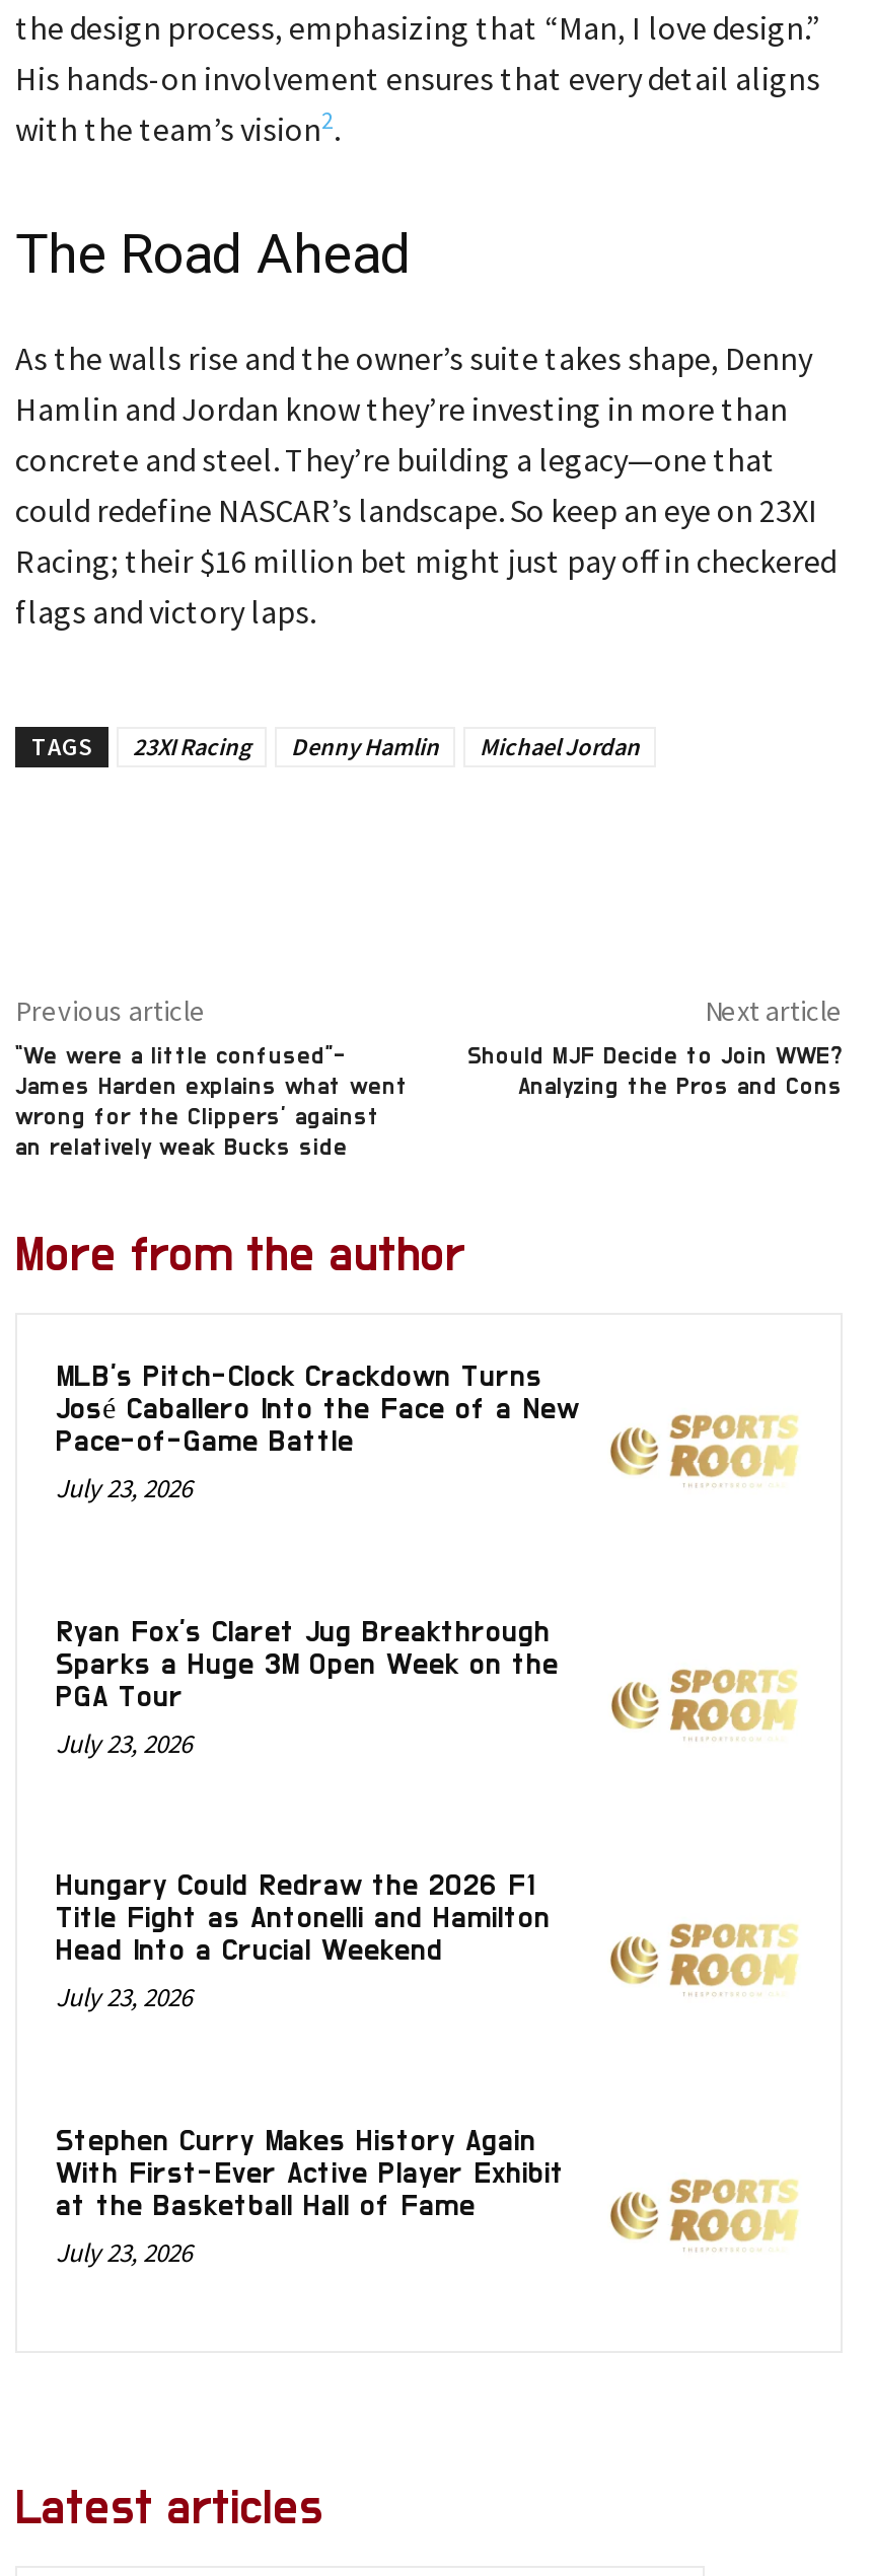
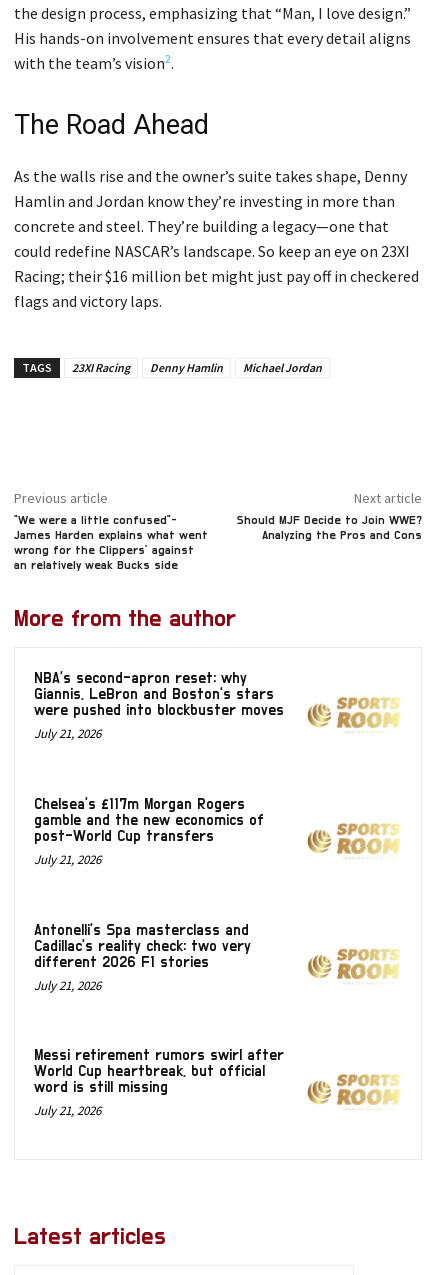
- MLB’s Pitch-Clock Crackdown Turns
- José Caballero Into the Face of a New
- Pace-of-Game Battle
- July 23, 2026
+ NBA’s second-apron reset: why
+ Giannis, LeBron and Boston’s stars
+ were pushed into blockbuster moves
+ July 21, 2026

- Ryan Fox’s Claret Jug Breakthrough
- Sparks a Huge 3M Open Week on the
- PGA Tour
- July 23, 2026
+ Chelsea’s £117m Morgan Rogers
+ gamble and the new economics of
+ post-World Cup transfers
+ July 21, 2026

- Hungary Could Redraw the 2026 F1
- Title Fight as Antonelli and Hamilton
- Head Into a Crucial Weekend
- July 23, 2026
+ Antonelli’s Spa masterclass and
+ Cadillac’s reality check: two very
+ different 2026 F1 stories
+ July 21, 2026

- Stephen Curry Makes History Again
- With First-Ever Active Player Exhibit
- at the Basketball Hall of Fame
- July 23, 2026
+ Messi retirement rumors swirl after
+ World Cup heartbreak, but official
+ word is still missing
+ July 21, 2026
